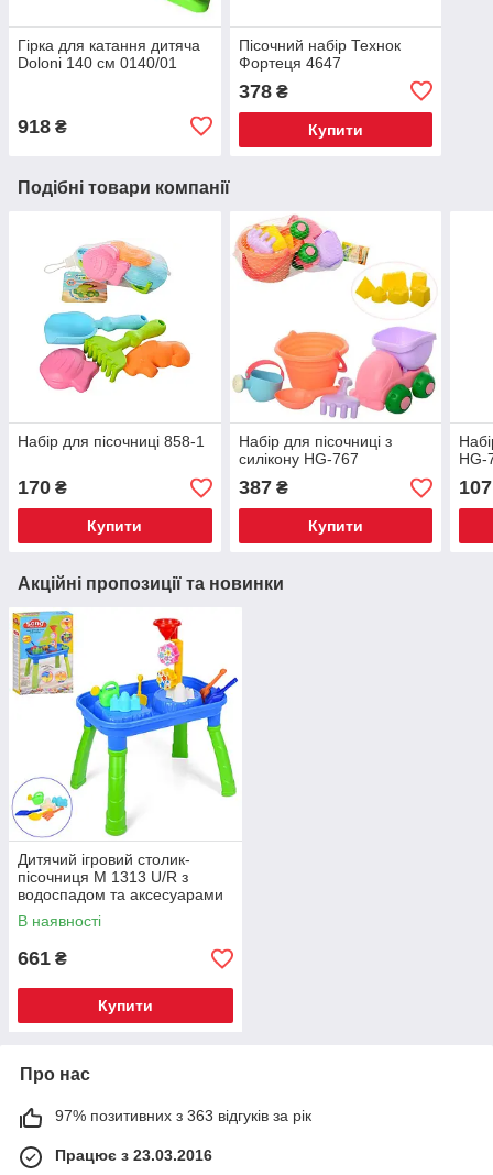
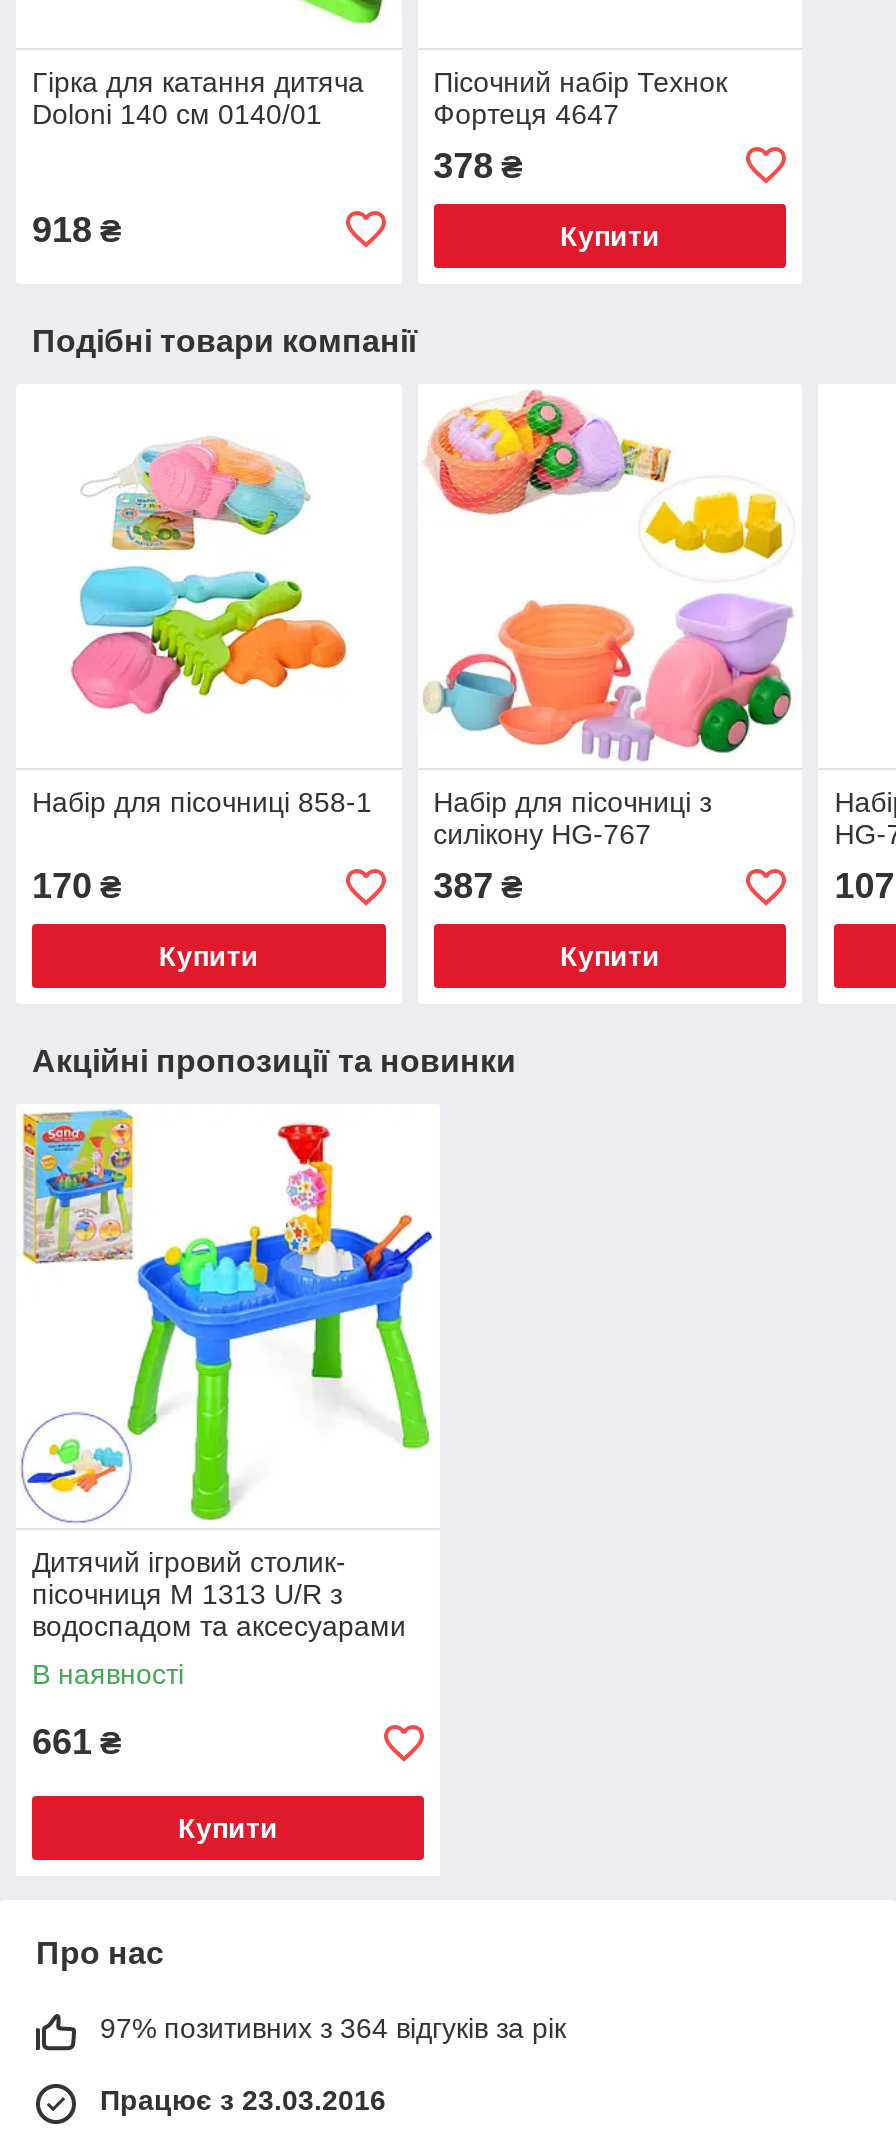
- 97% позитивних з 363 відгуків за рік
+ 97% позитивних з 364 відгуків за рік
